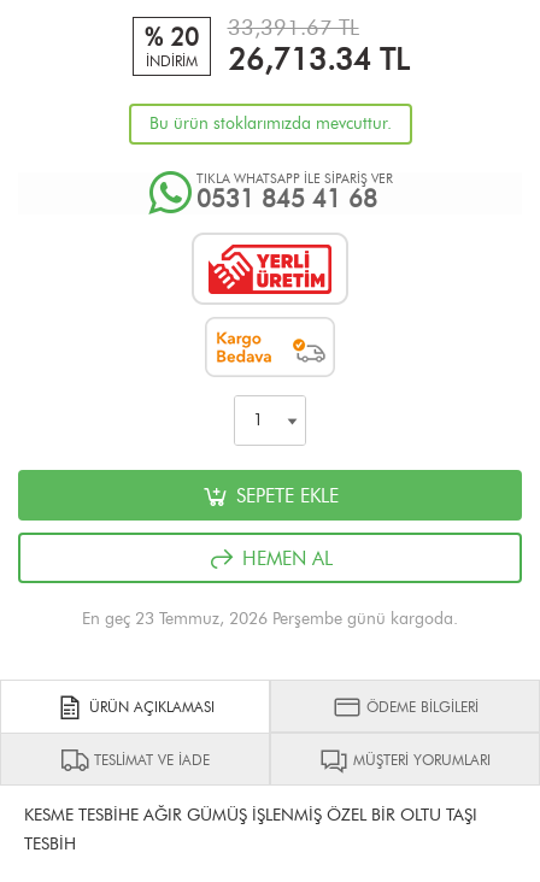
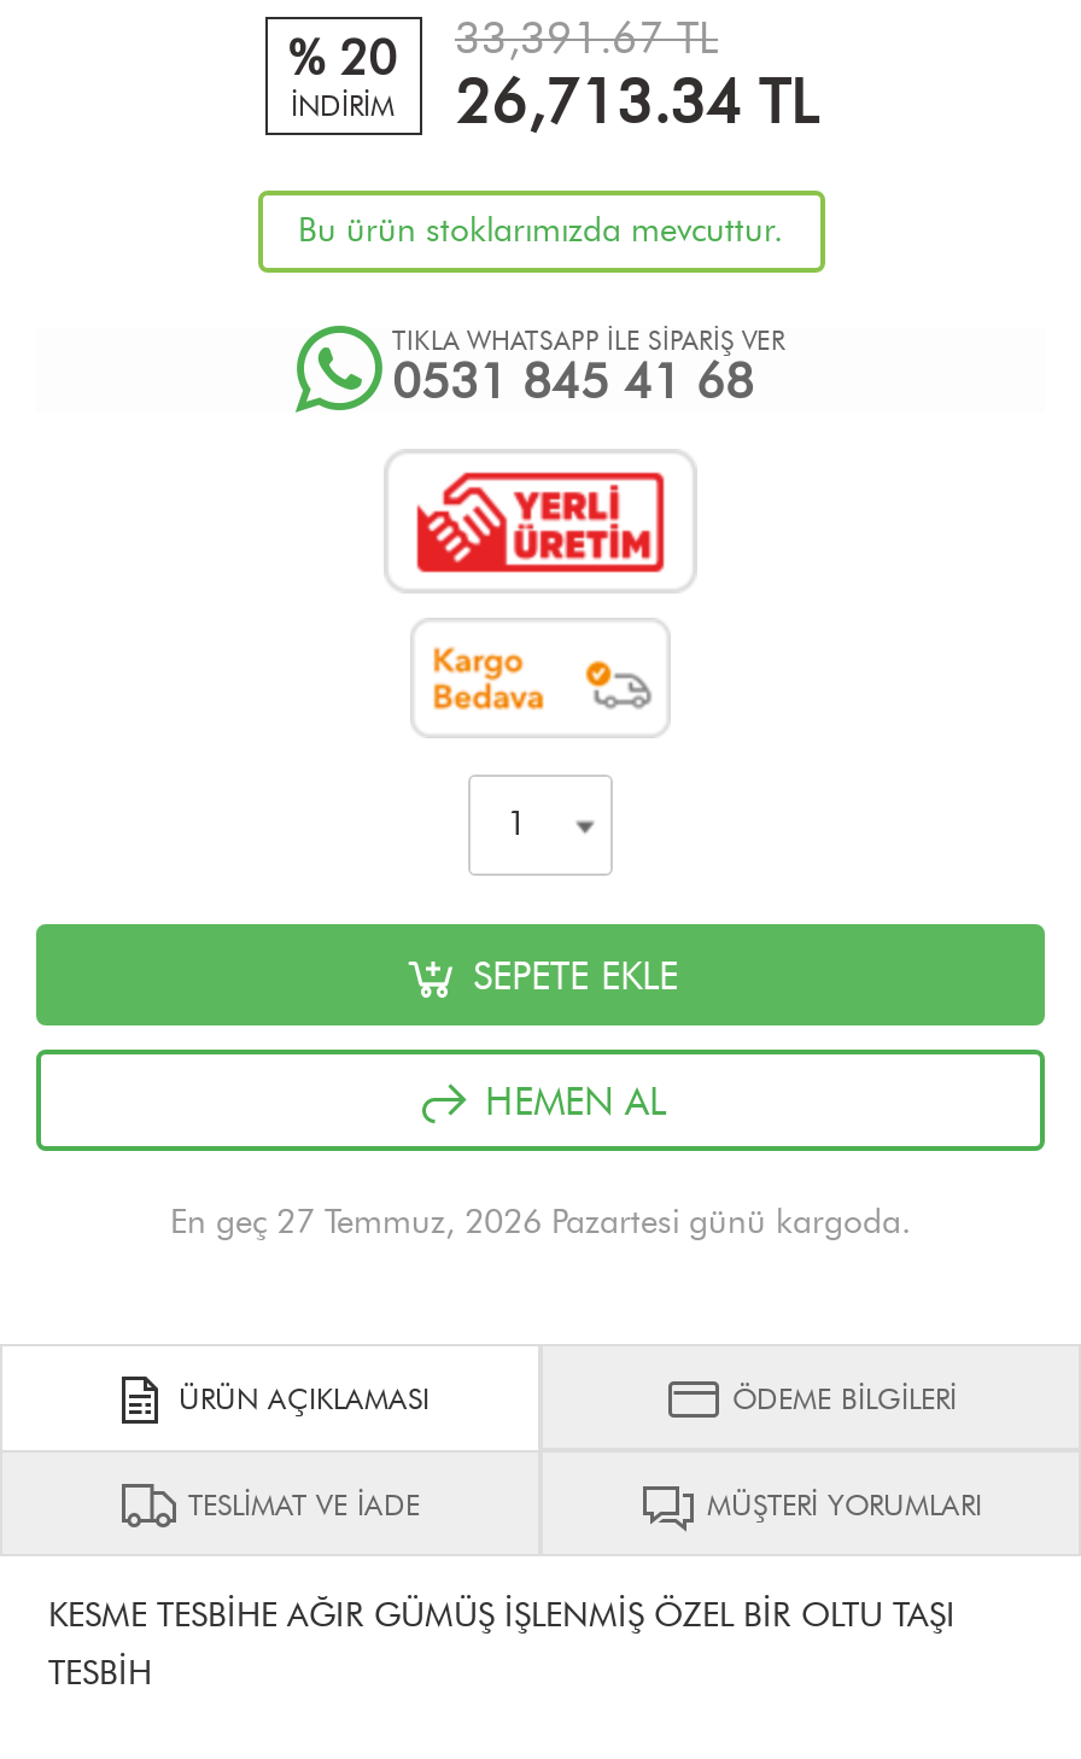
- En geç 23 Temmuz, 2026 Perşembe günü kargoda.
+ En geç 27 Temmuz, 2026 Pazartesi günü kargoda.
